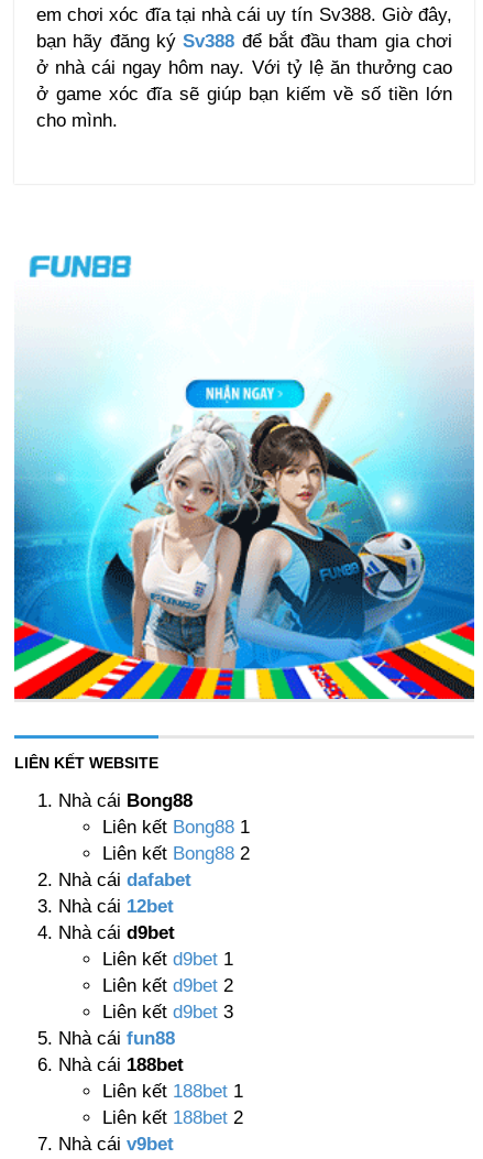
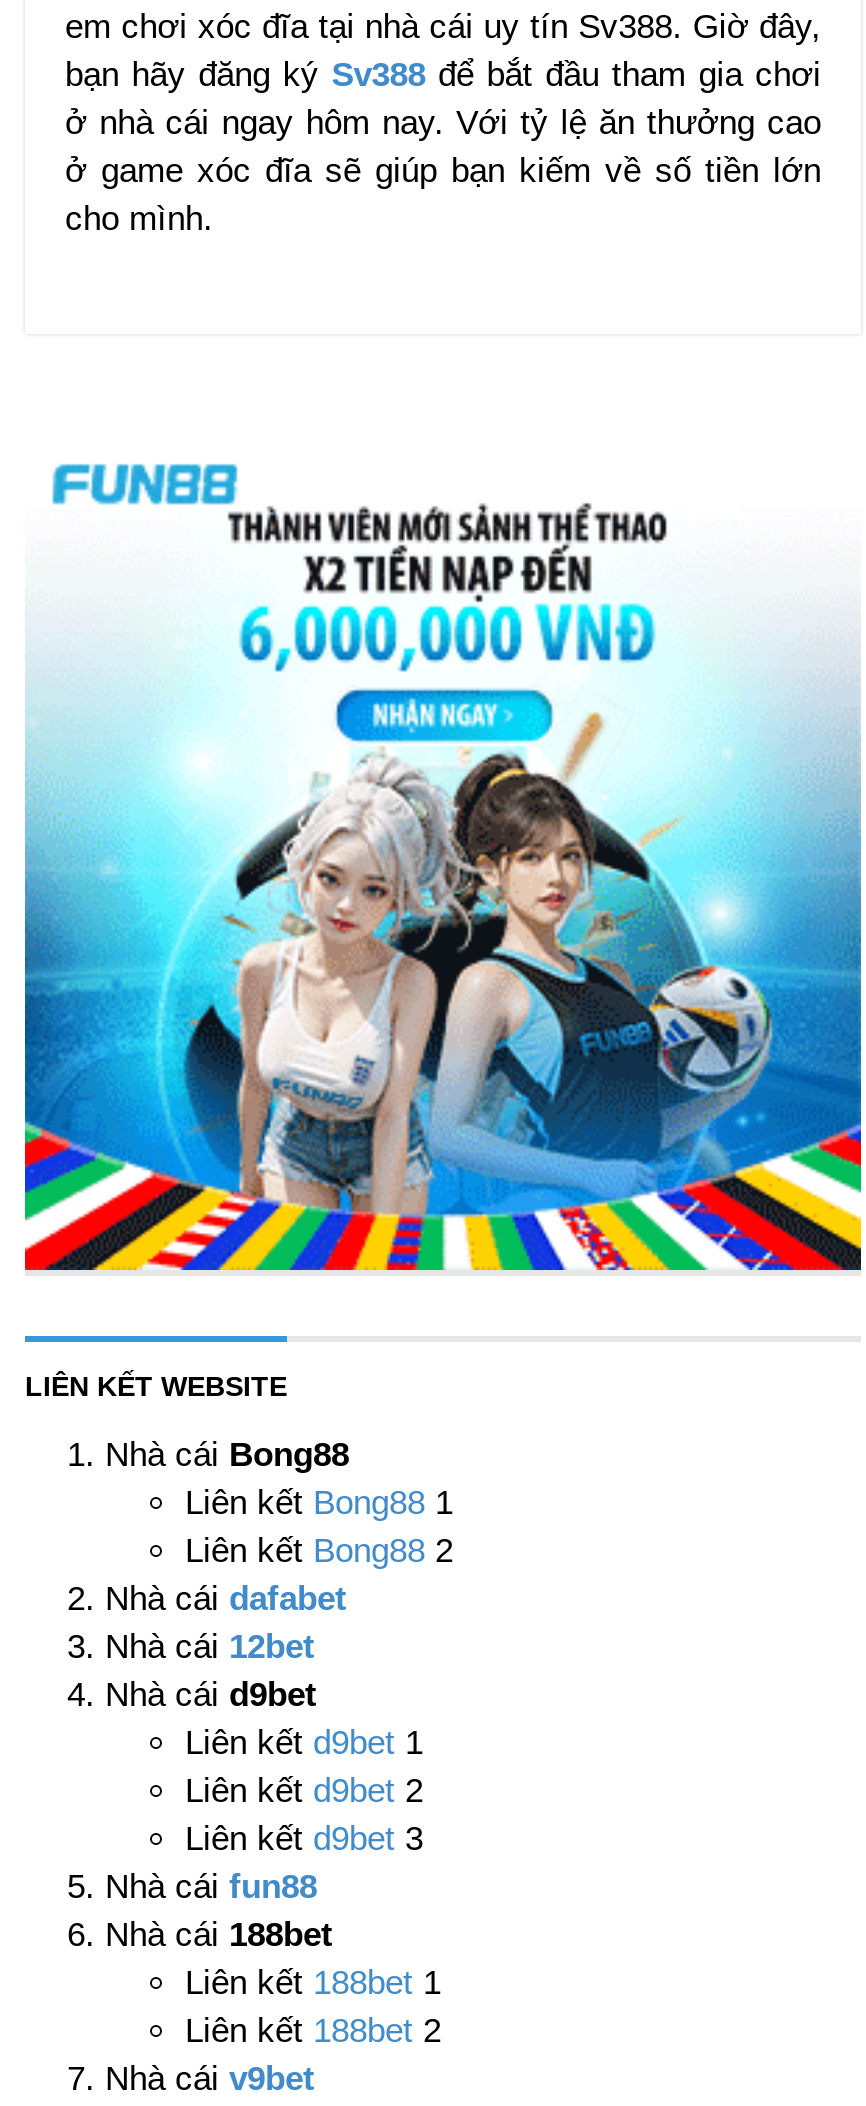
+ [image]
